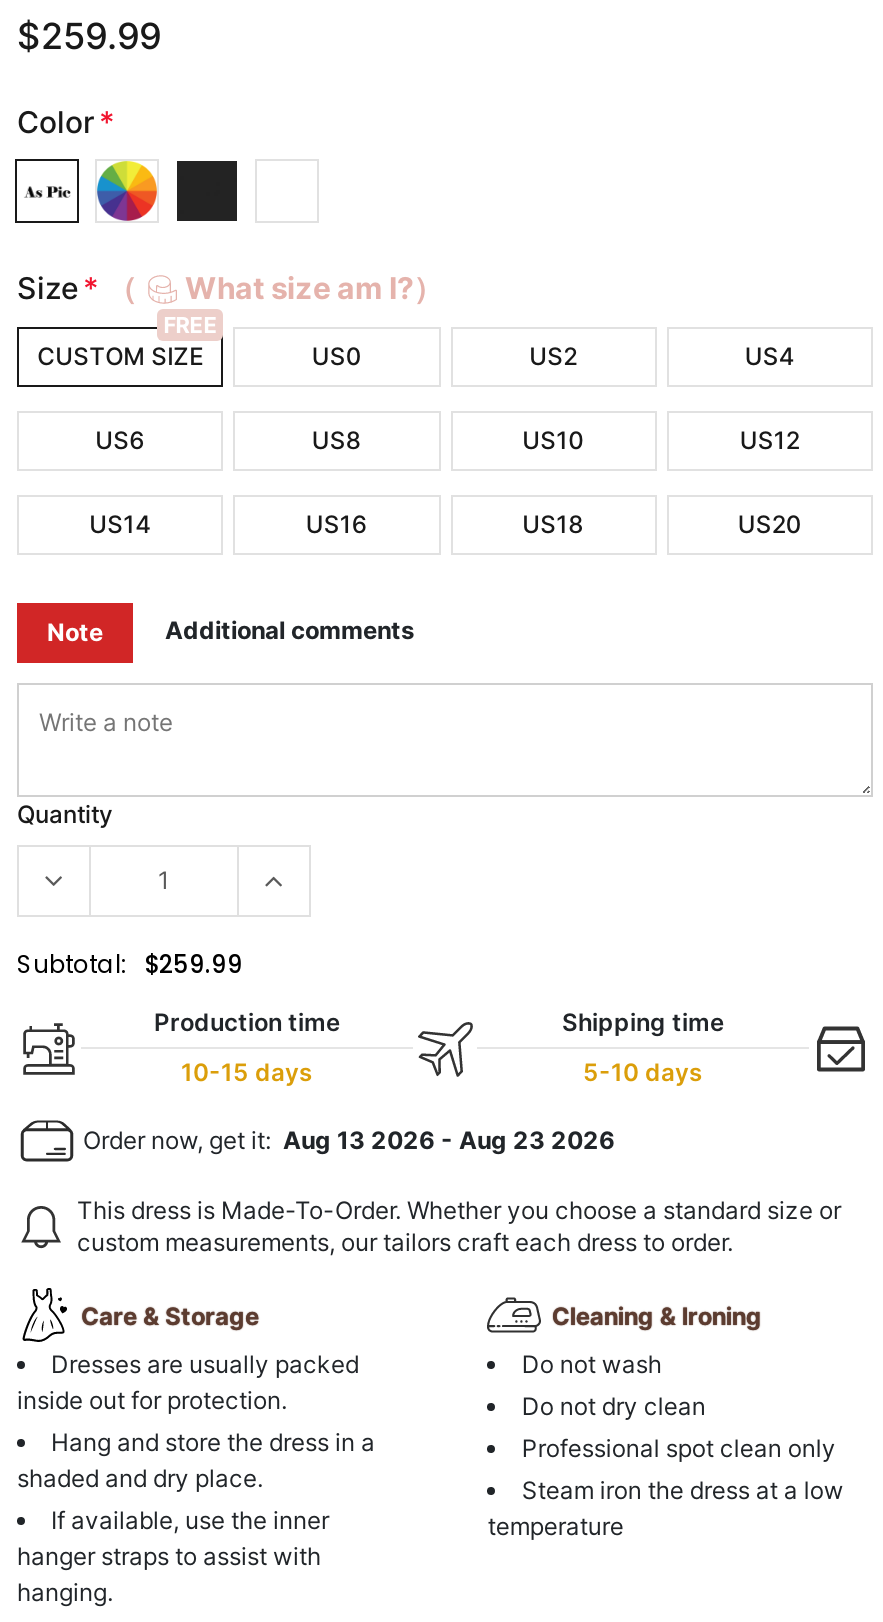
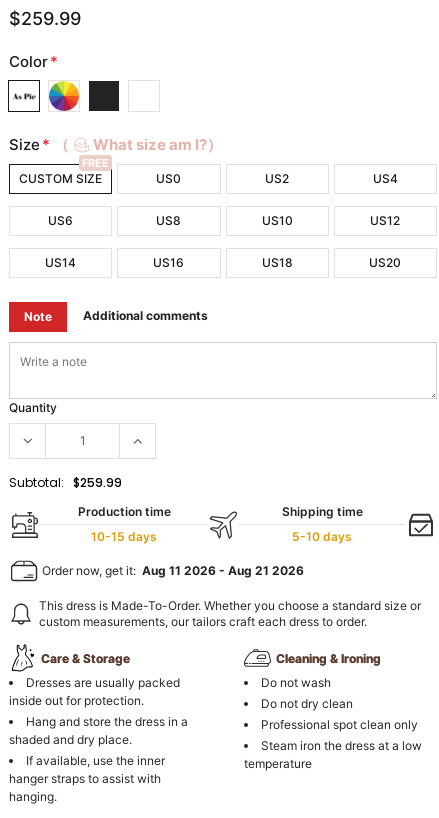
- Order now, get it: Aug 13 2026 - Aug 23 2026
+ Order now, get it: Aug 11 2026 - Aug 21 2026
